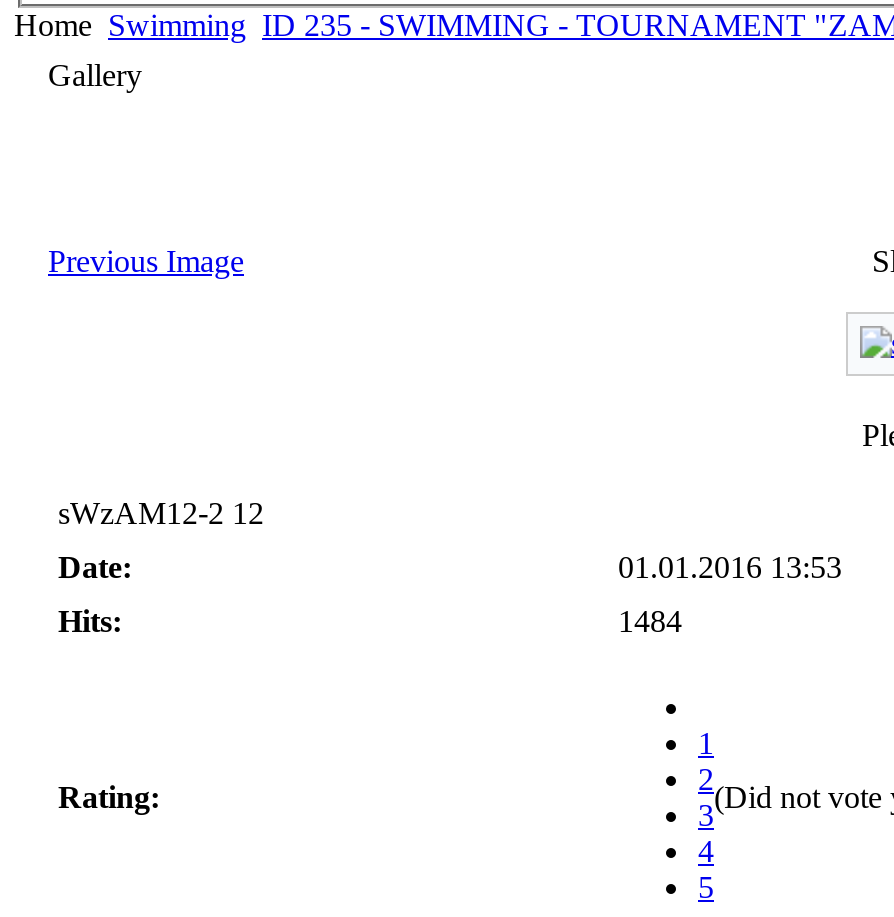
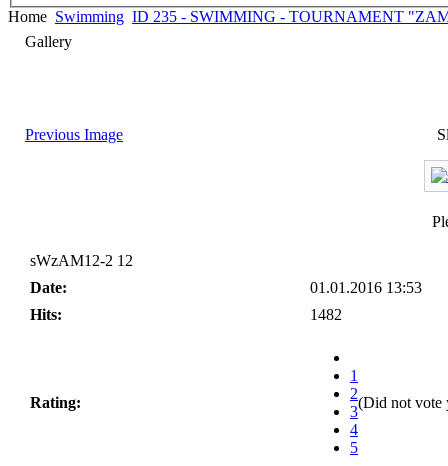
- 1484
+ 1482
